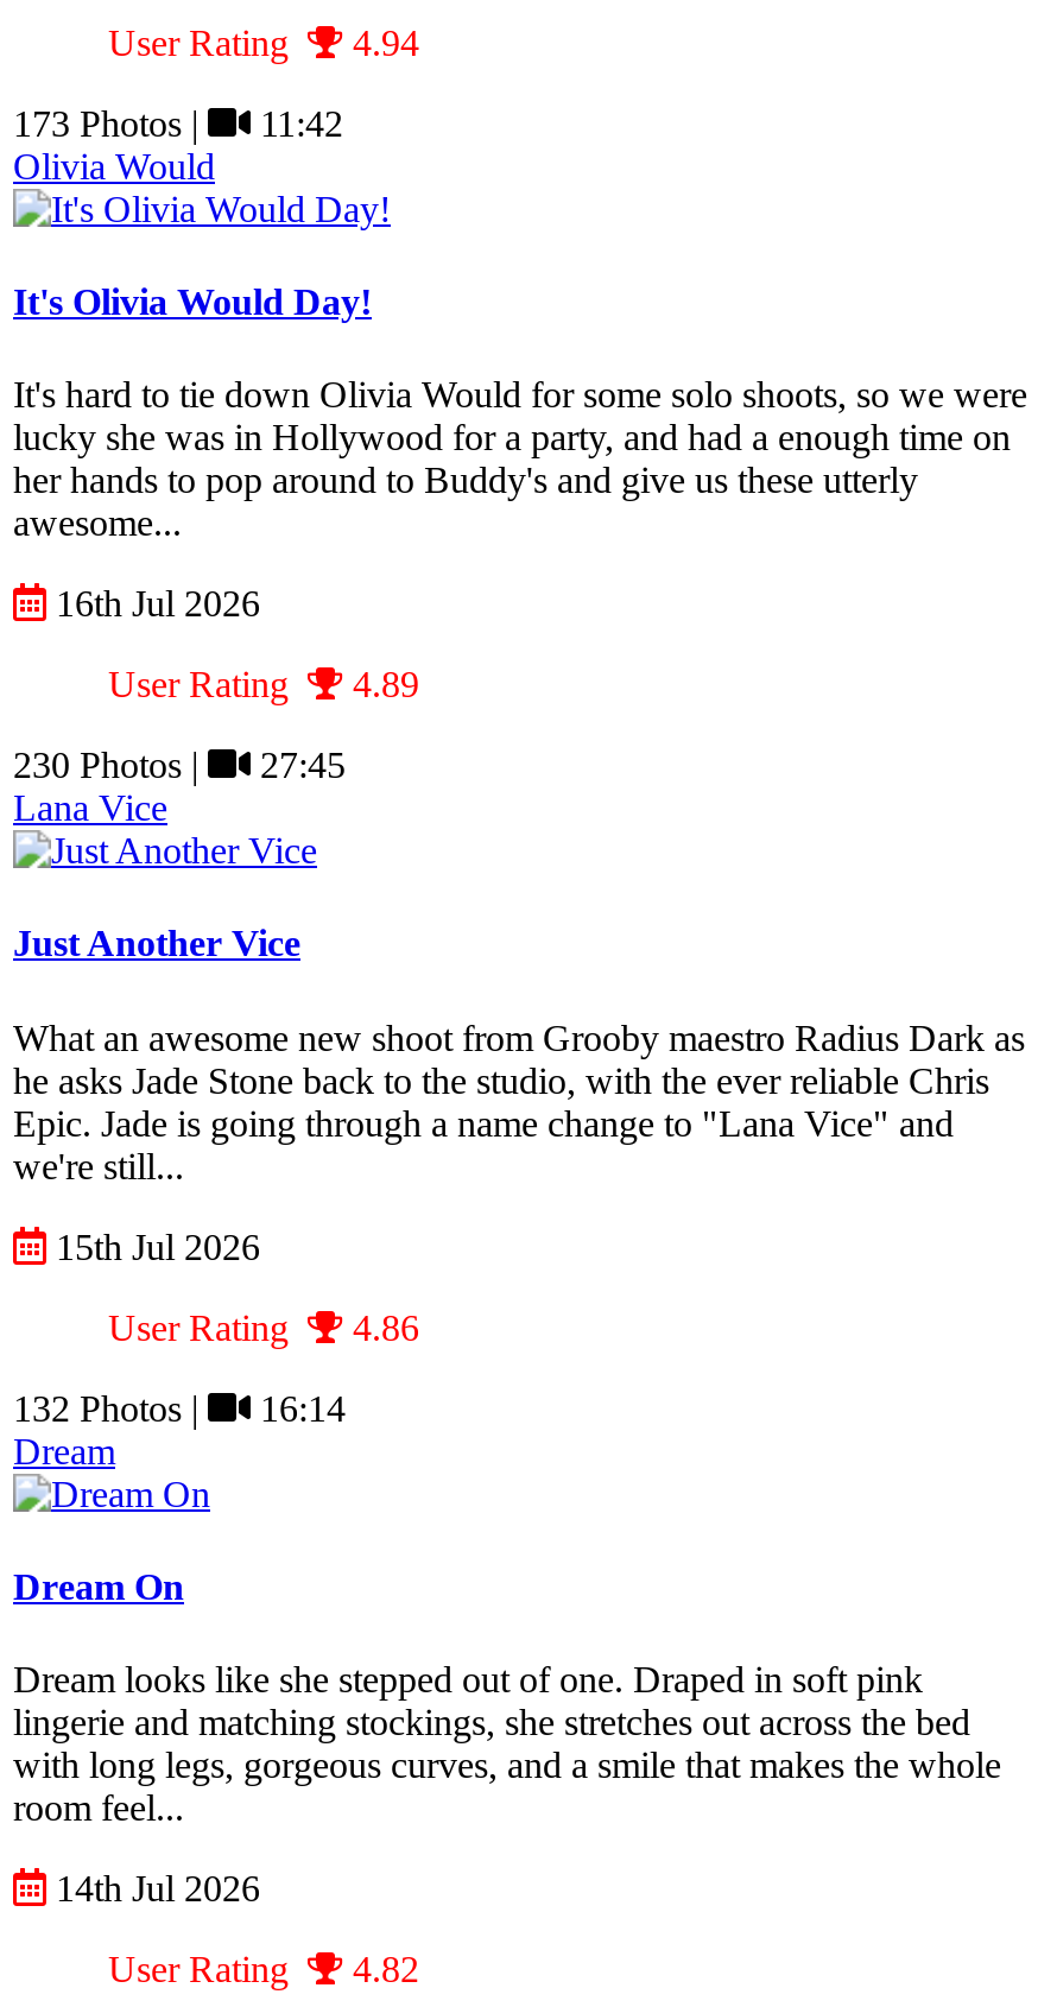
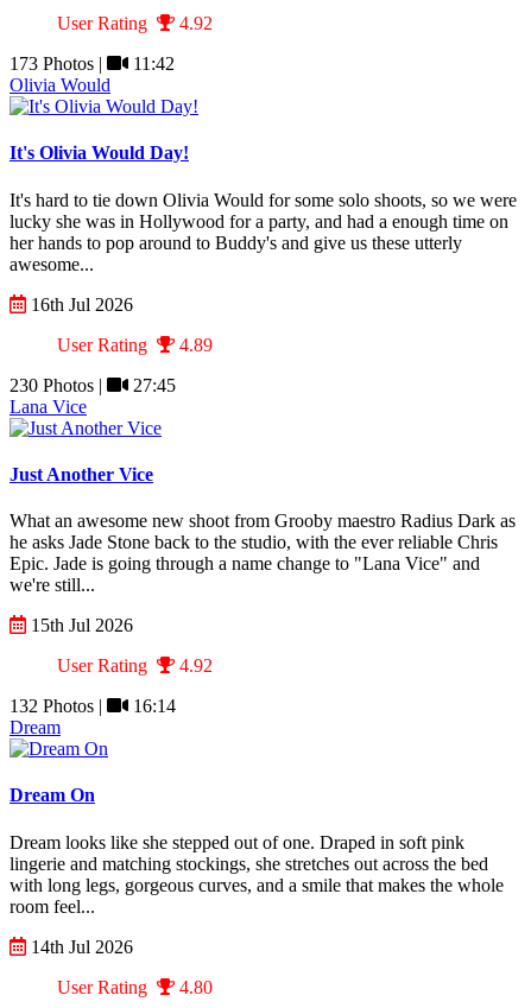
- User Rating 4.94
+ User Rating 4.92

- User Rating 4.86
+ User Rating 4.92

- User Rating 4.82
+ User Rating 4.80
